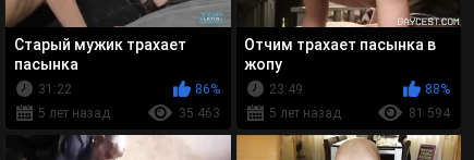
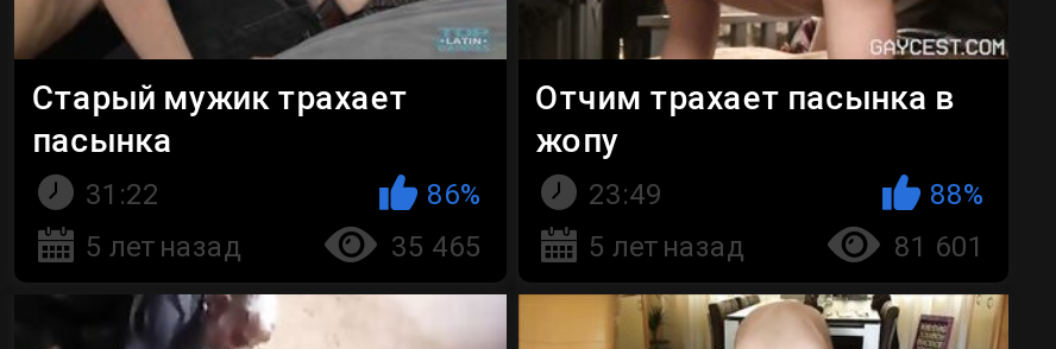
- 35 463
+ 35 465

- 81 594
+ 81 601
